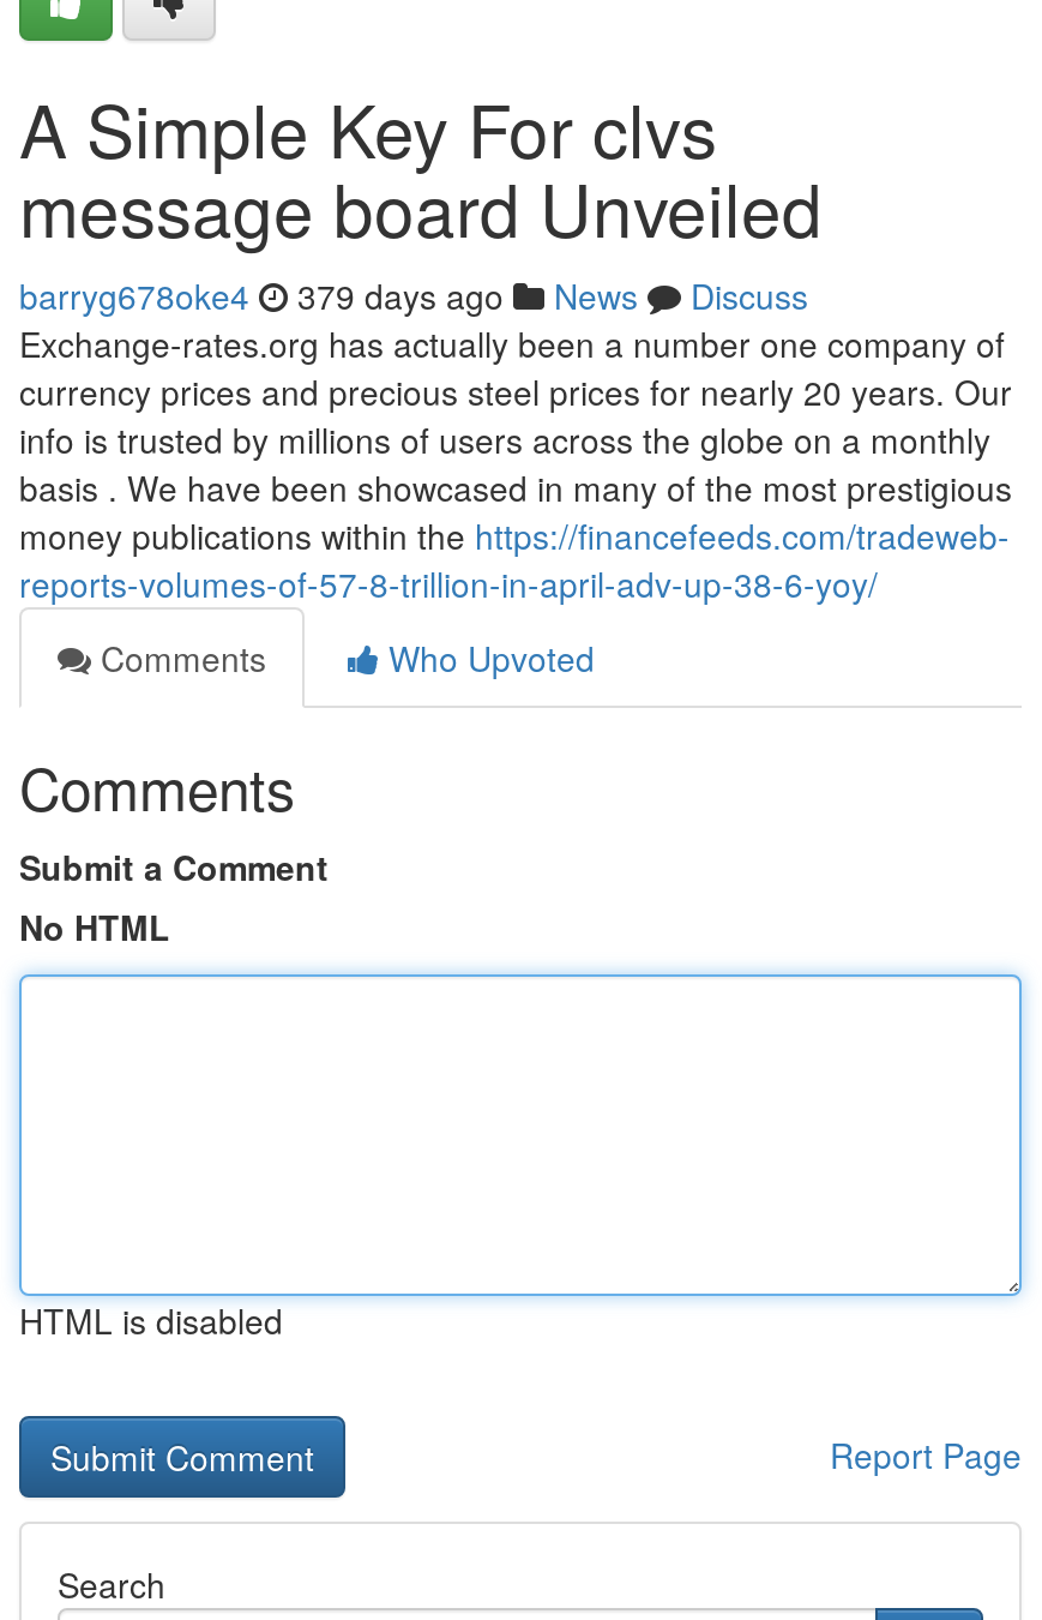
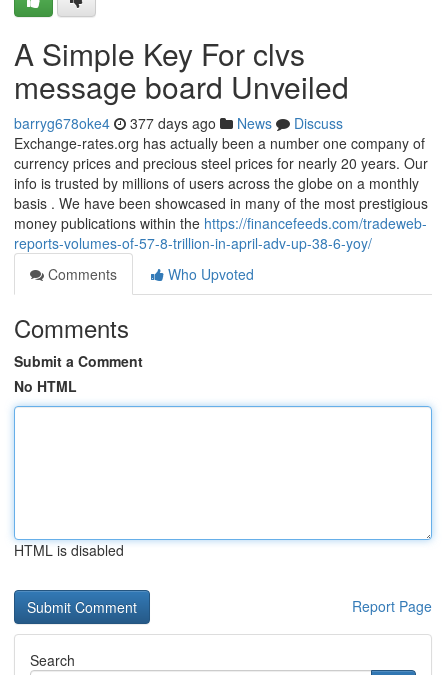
- barryg678oke4 379 days ago News Discuss
+ barryg678oke4 377 days ago News Discuss
